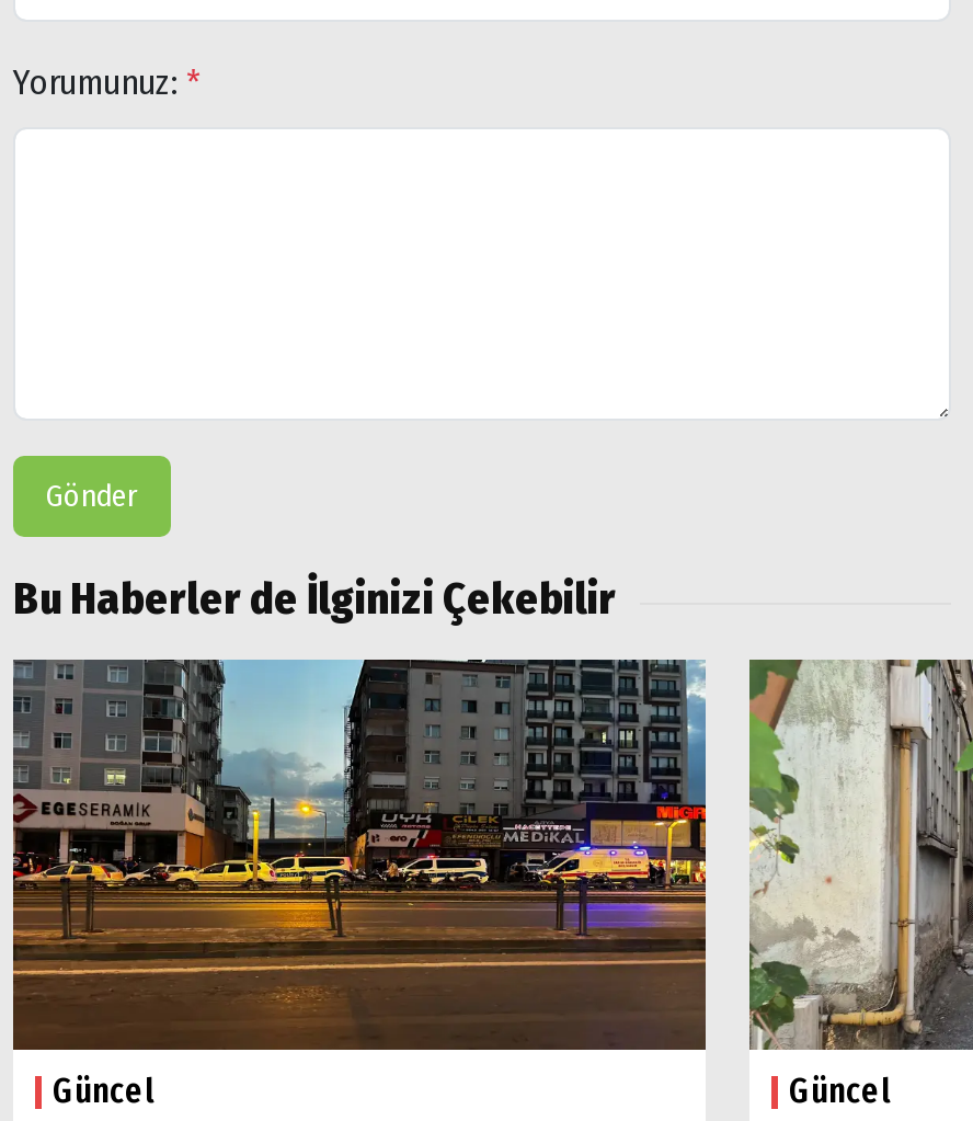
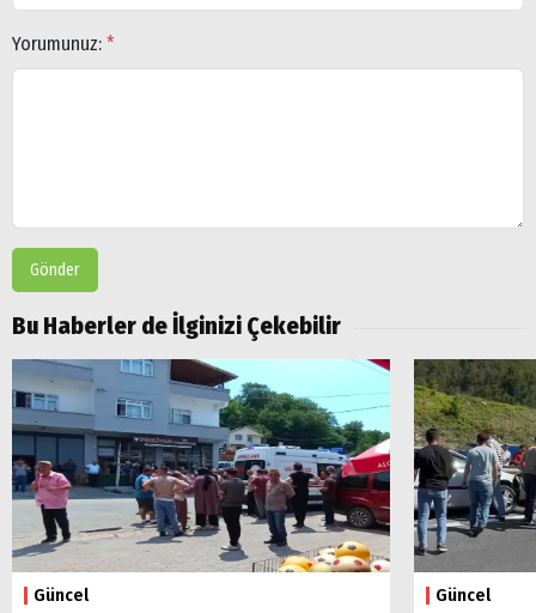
- [image]
+ [image]

- [image]
+ [image]
